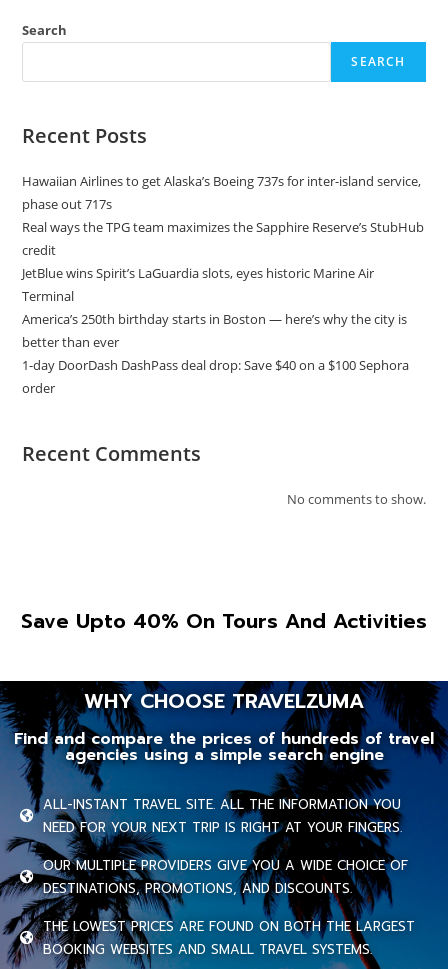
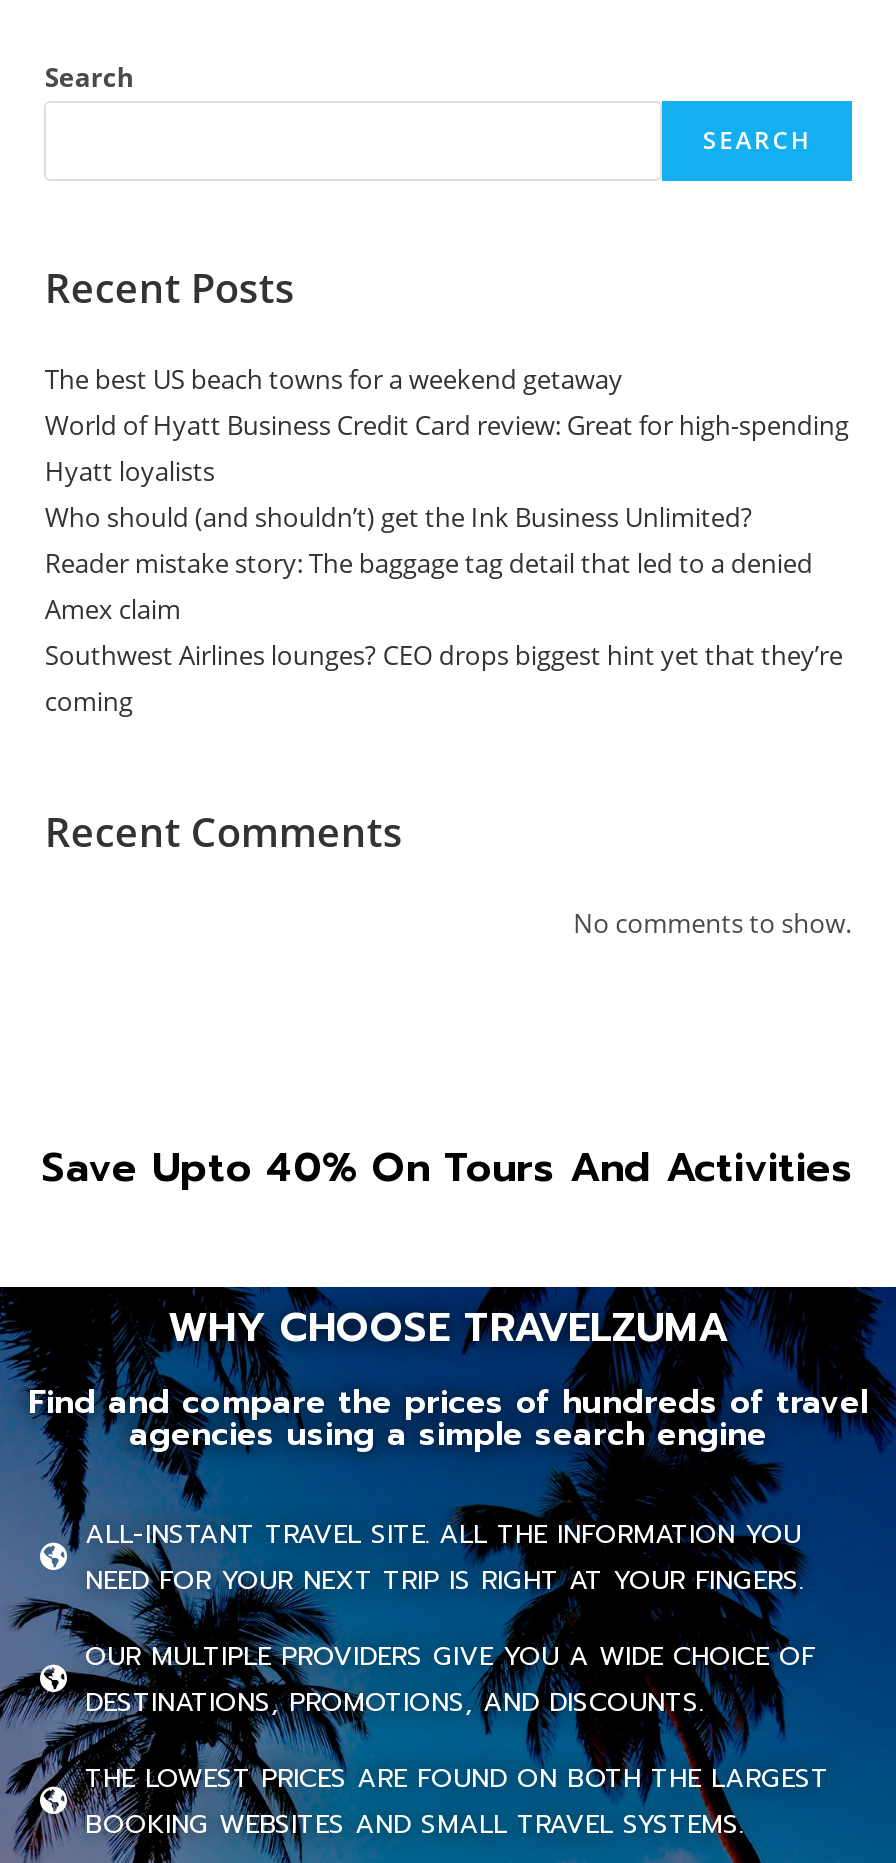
- Hawaiian Airlines to get Alaska’s Boeing 737s for inter-island service,
- phase out 717s
- Real ways the TPG team maximizes the Sapphire Reserve’s StubHub
- credit
- JetBlue wins Spirit’s LaGuardia slots, eyes historic Marine Air
- Terminal
- America’s 250th birthday starts in Boston — here’s why the city is
- better than ever
- 1-day DoorDash DashPass deal drop: Save $40 on a $100 Sephora
- order
+ The best US beach towns for a weekend getaway
+ World of Hyatt Business Credit Card review: Great for high-spending
+ Hyatt loyalists
+ Who should (and shouldn’t) get the Ink Business Unlimited?
+ Reader mistake story: The baggage tag detail that led to a denied
+ Amex claim
+ Southwest Airlines lounges? CEO drops biggest hint yet that they’re
+ coming
